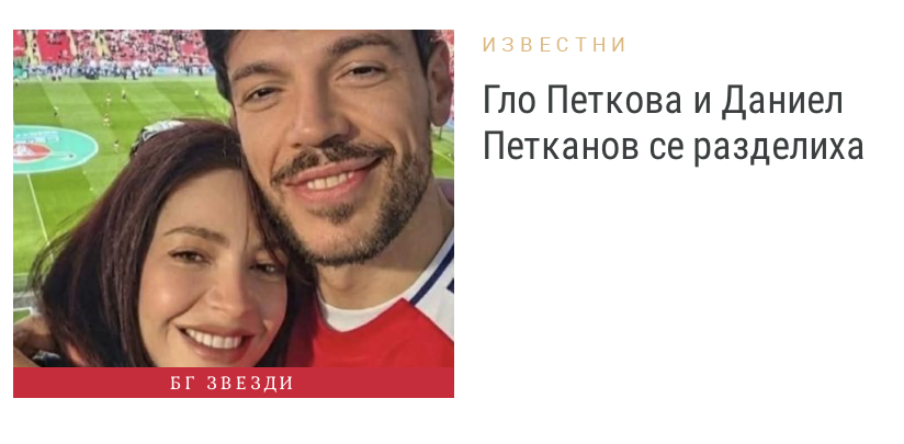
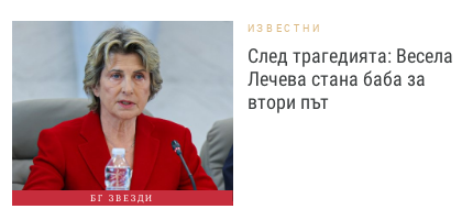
- [image]
- Гло Петкова и Даниел
- Петканов се разделиха
+ [image]
+ След трагедията: Весела
+ Лечева стана баба за
+ втори път
